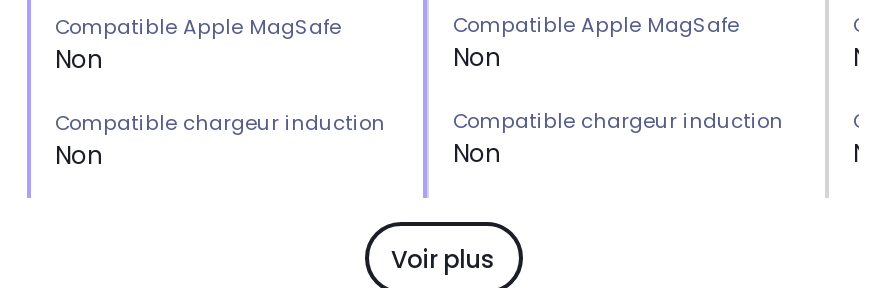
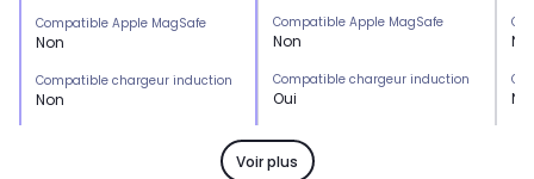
- Non
+ Oui
